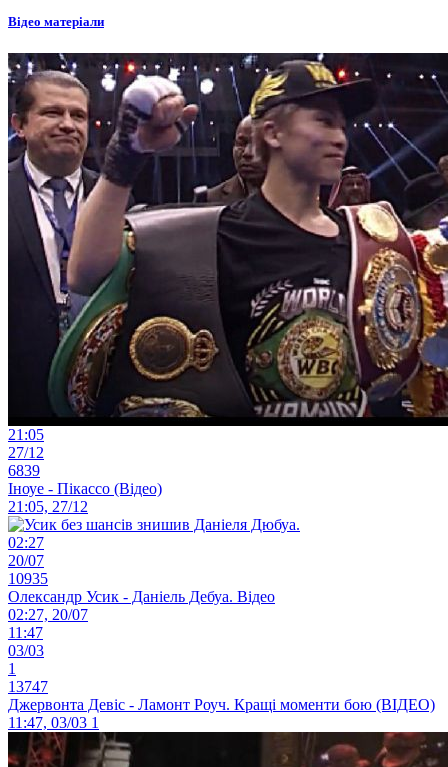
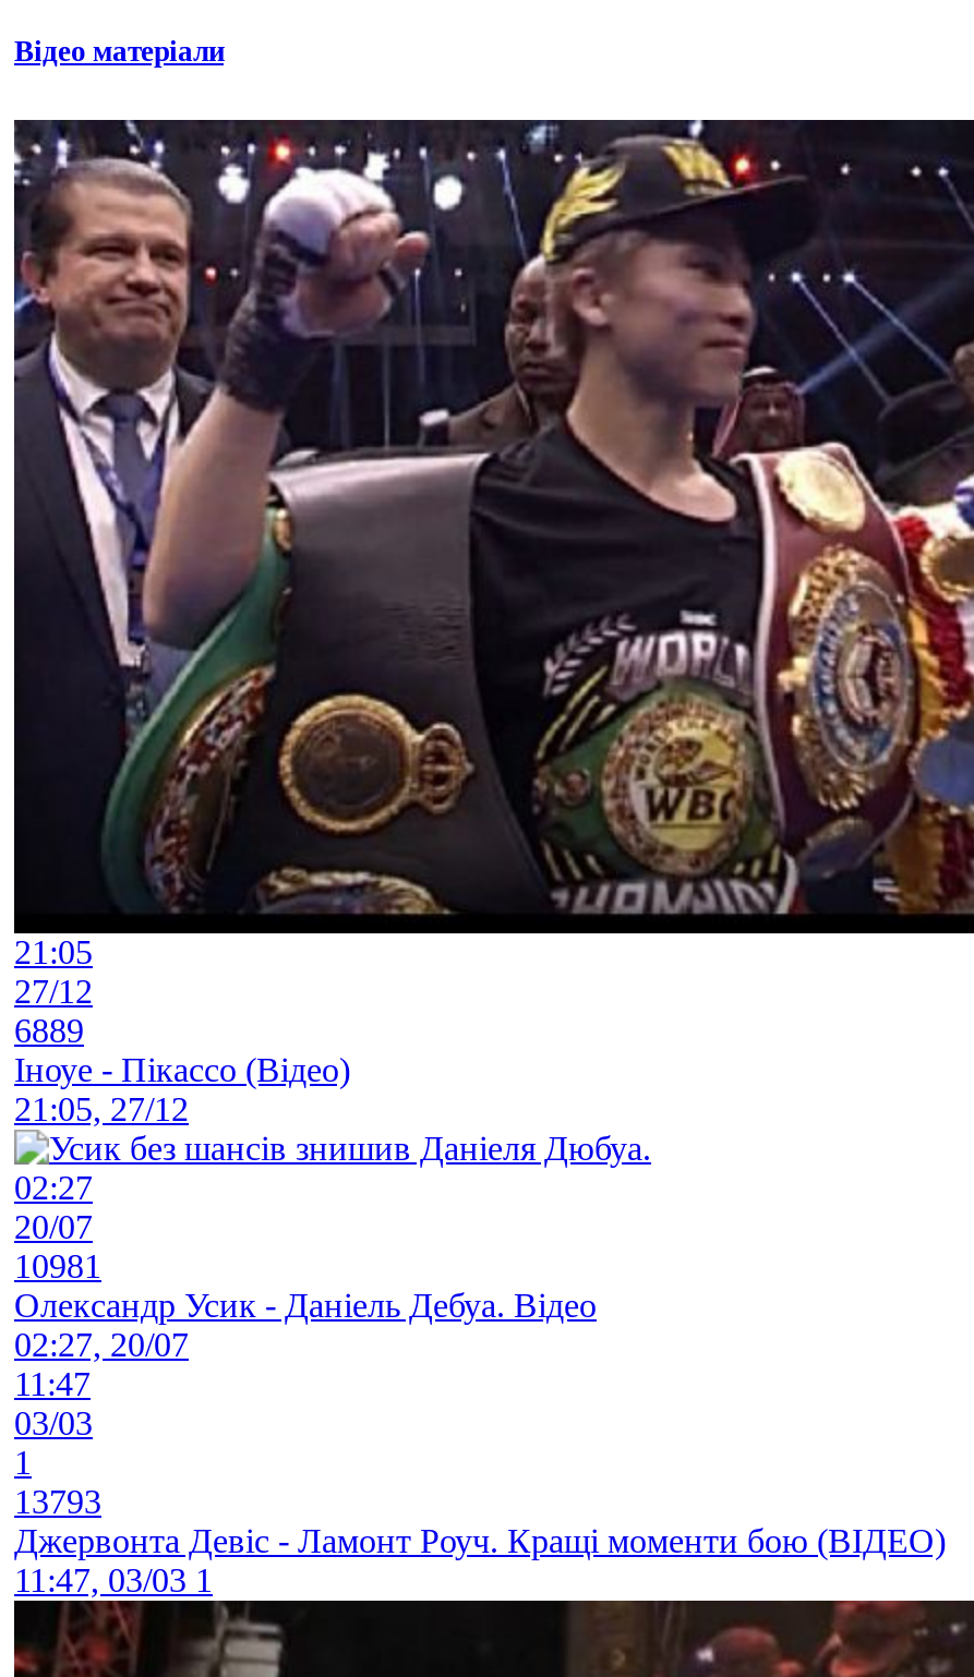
- 6839
+ 6889

- 10935
+ 10981

- 13747
+ 13793
